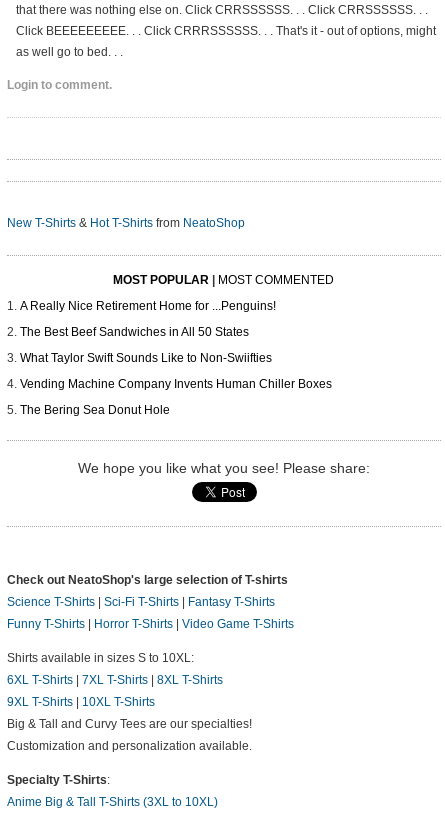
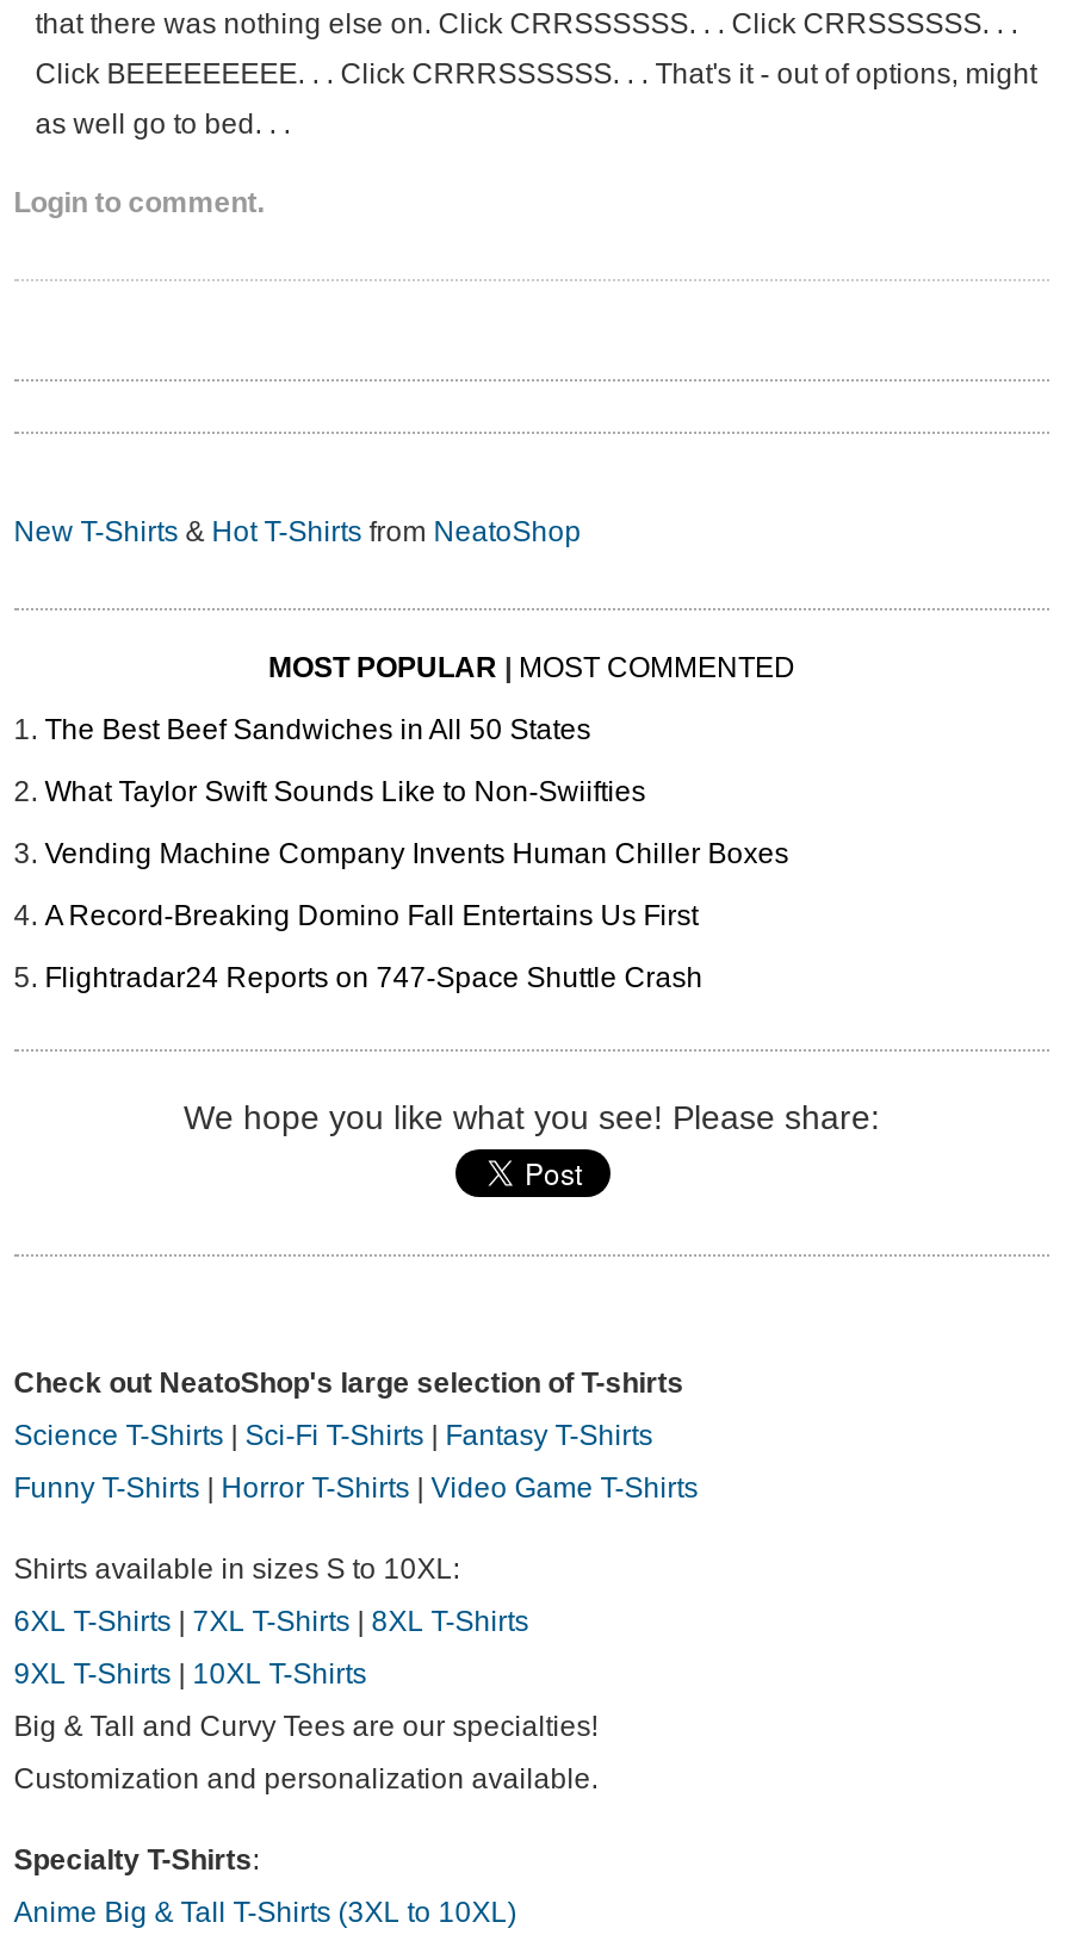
- A Really Nice Retirement Home for ...Penguins!

moved up: The Best Beef Sandwiches in All 50 States | What Taylor Swift Sounds Like to Non-Swiifties | Vending Machine Company Invents Human Chiller Boxes

- The Bering Sea Donut Hole
+ A Record-Breaking Domino Fall Entertains Us First
+ Flightradar24 Reports on 747-Space Shuttle Crash
